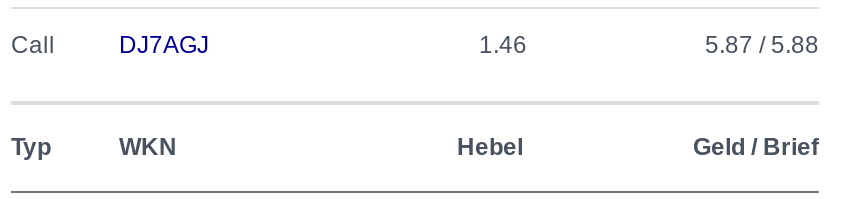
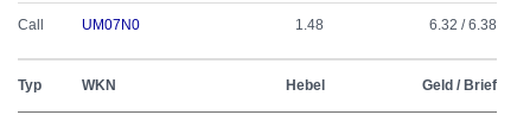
- DJ7AGJ
- 1.46
- 5.87 / 5.88
+ UM07N0
+ 1.48
+ 6.32 / 6.38
